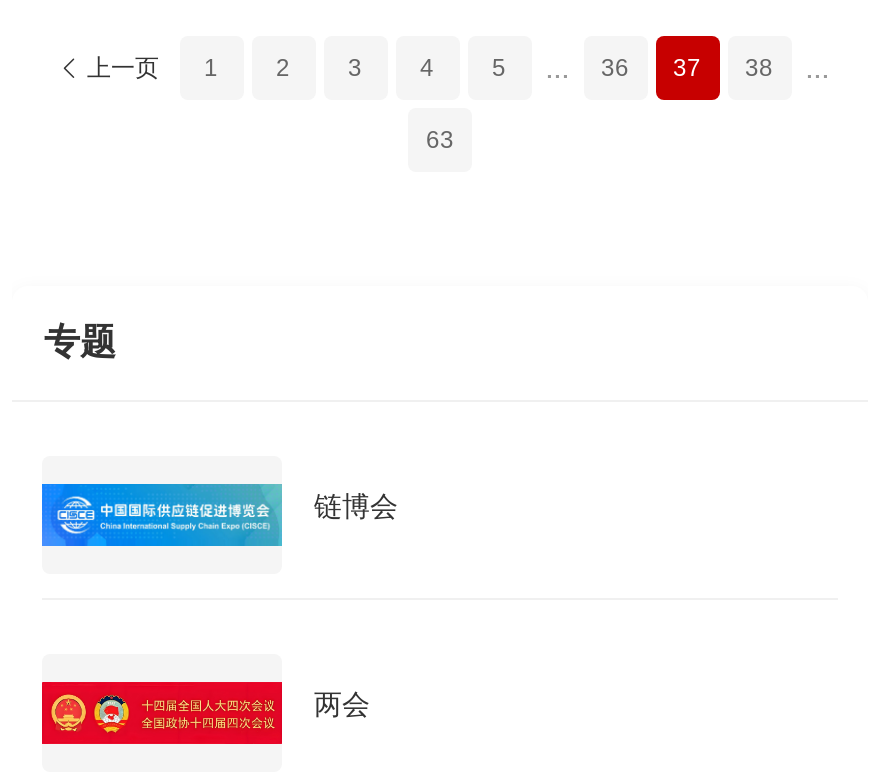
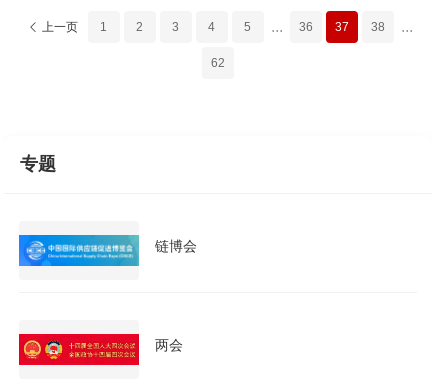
- 63
+ 62
